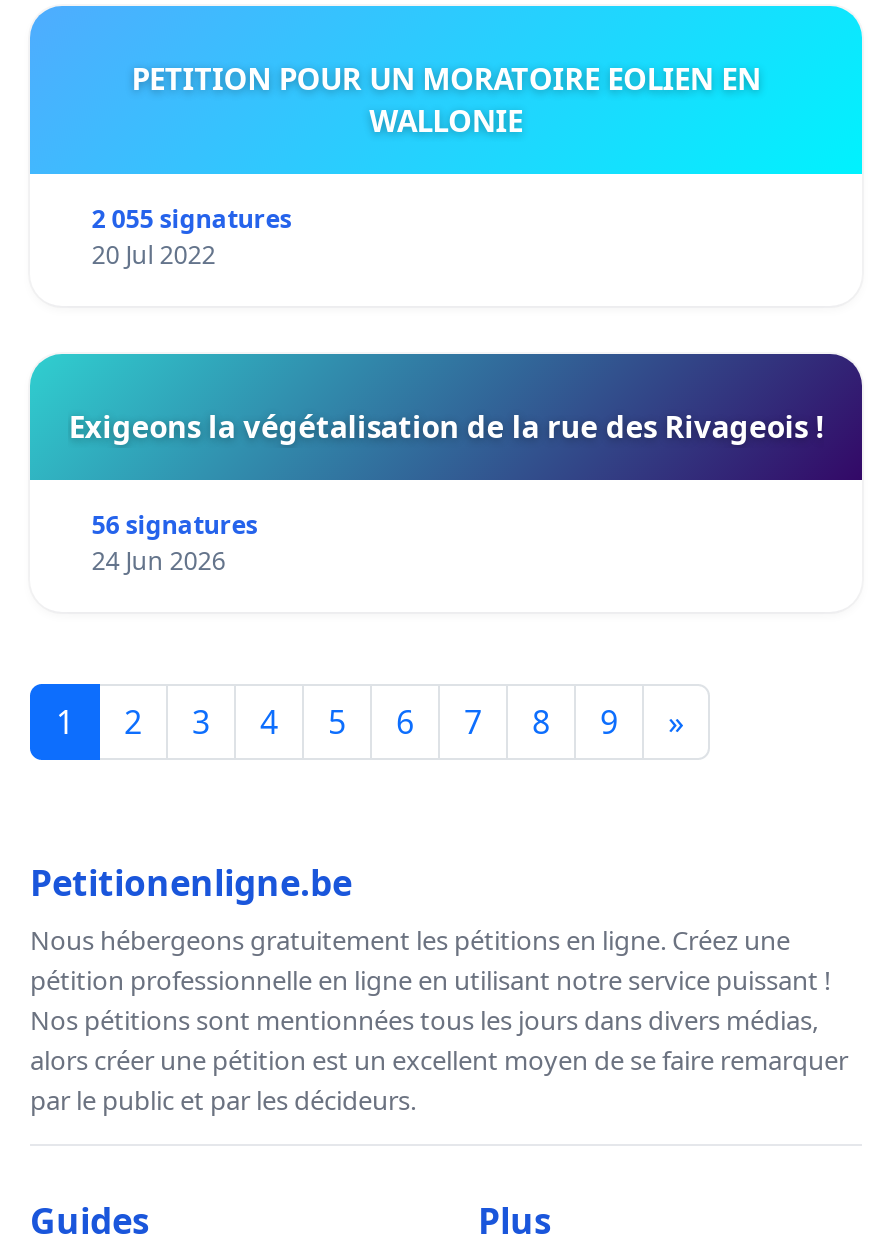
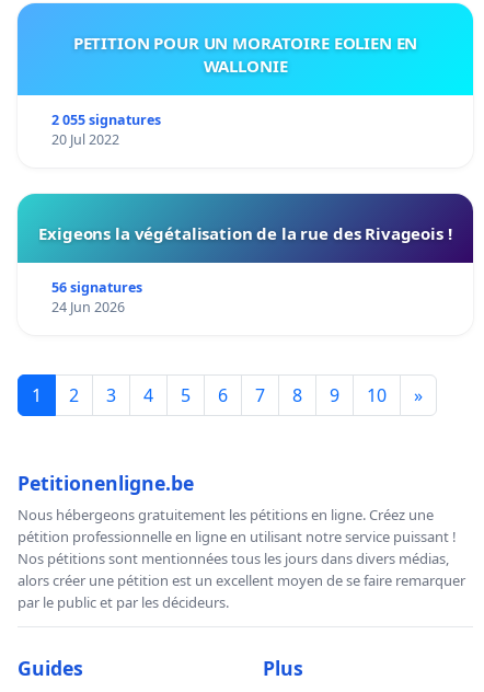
+ 10
